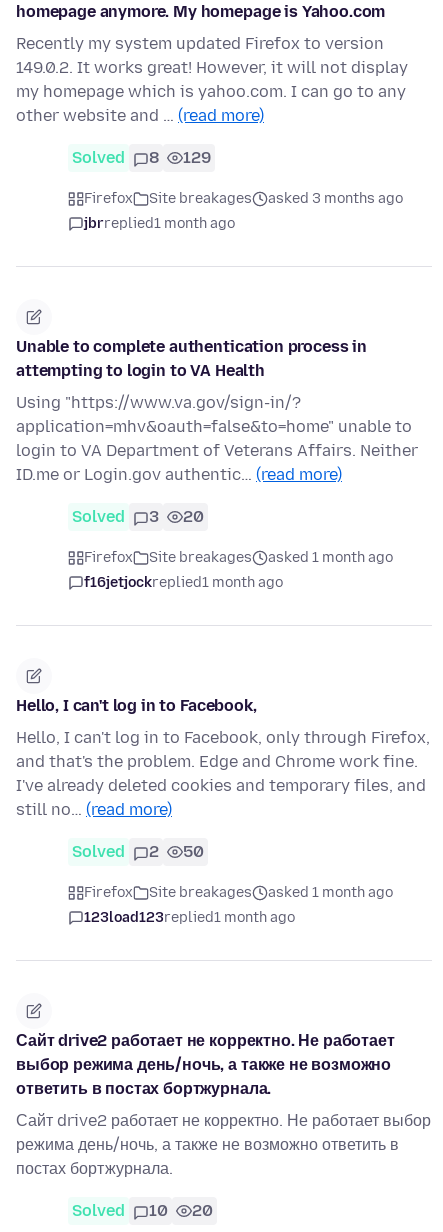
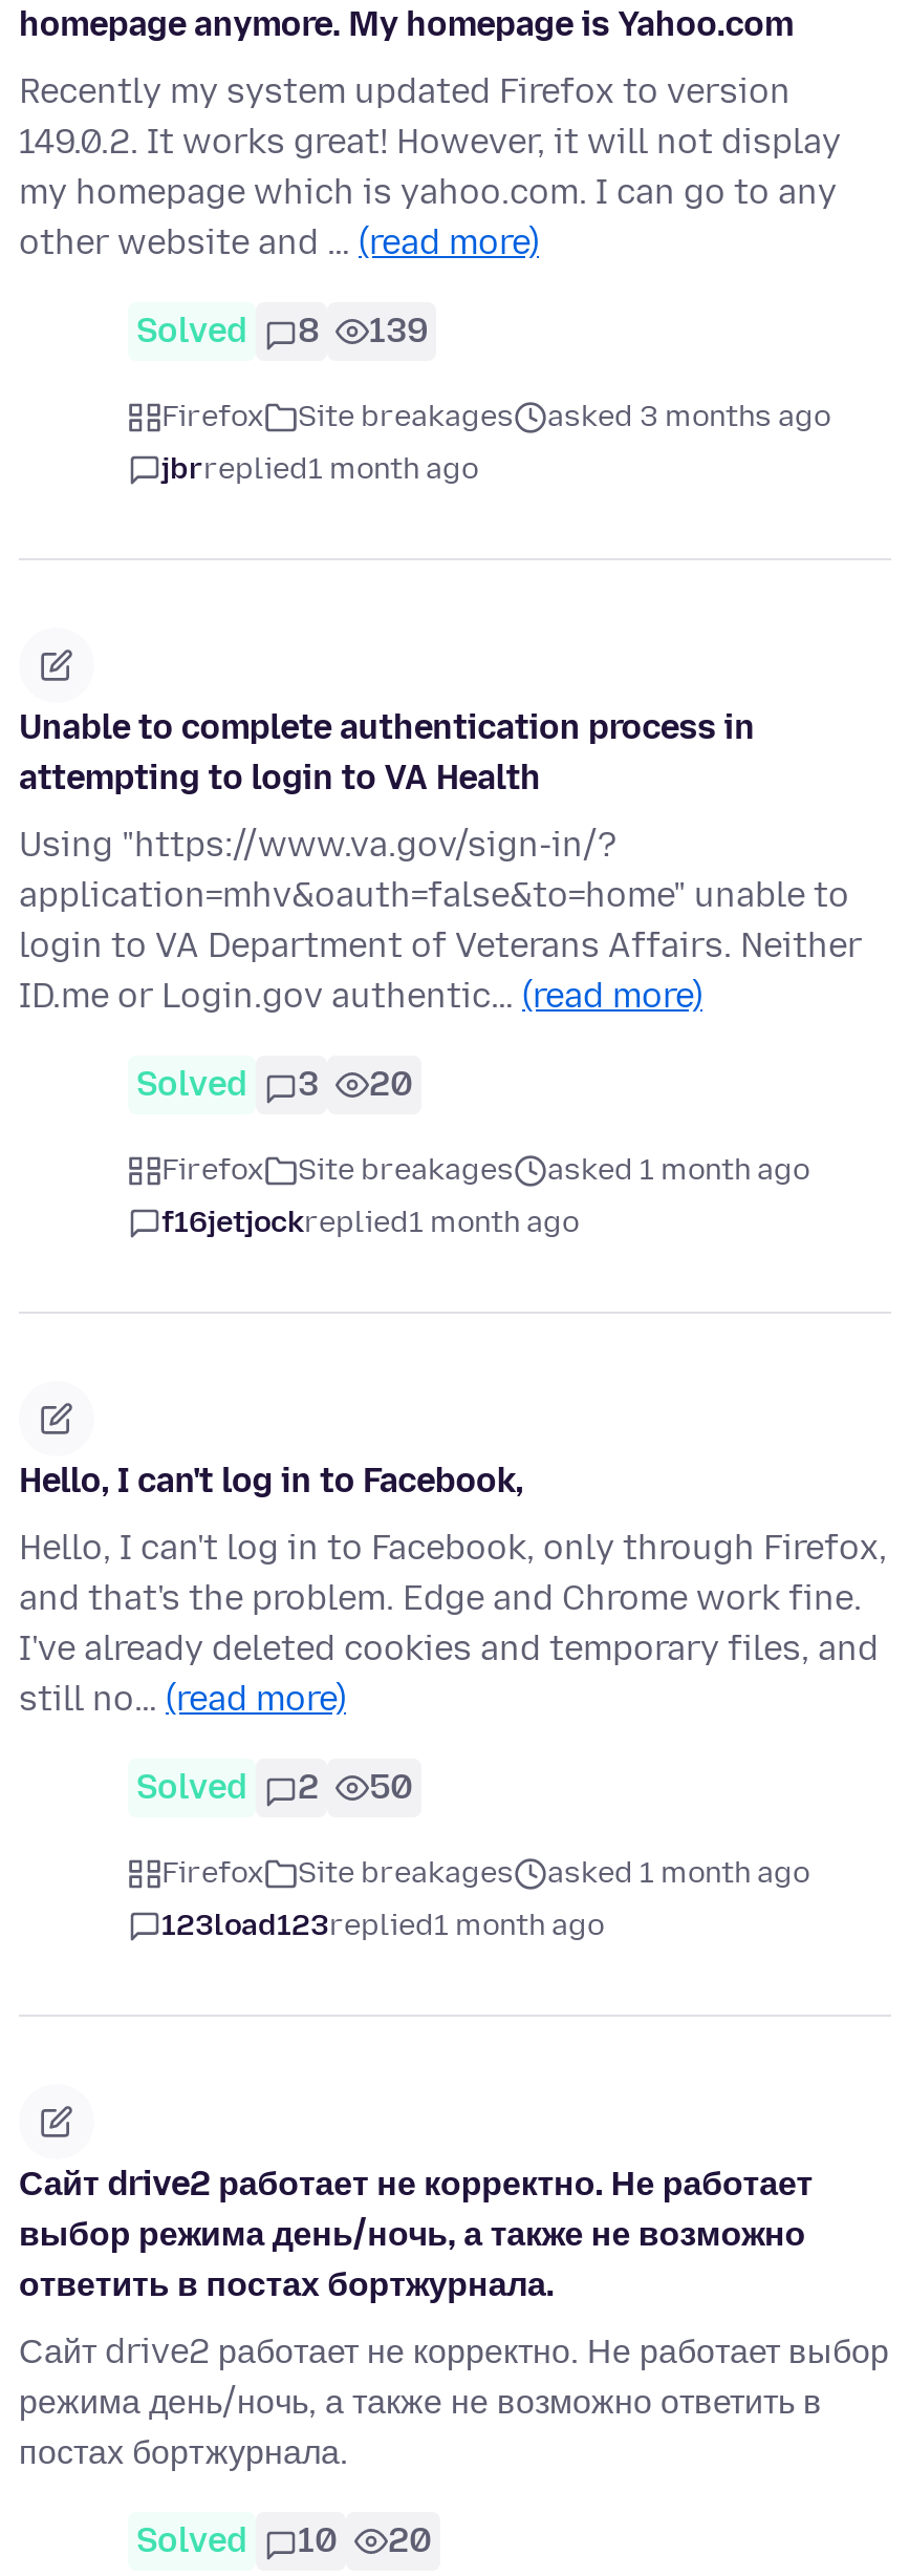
- Solved 8 129
+ Solved 8 139
